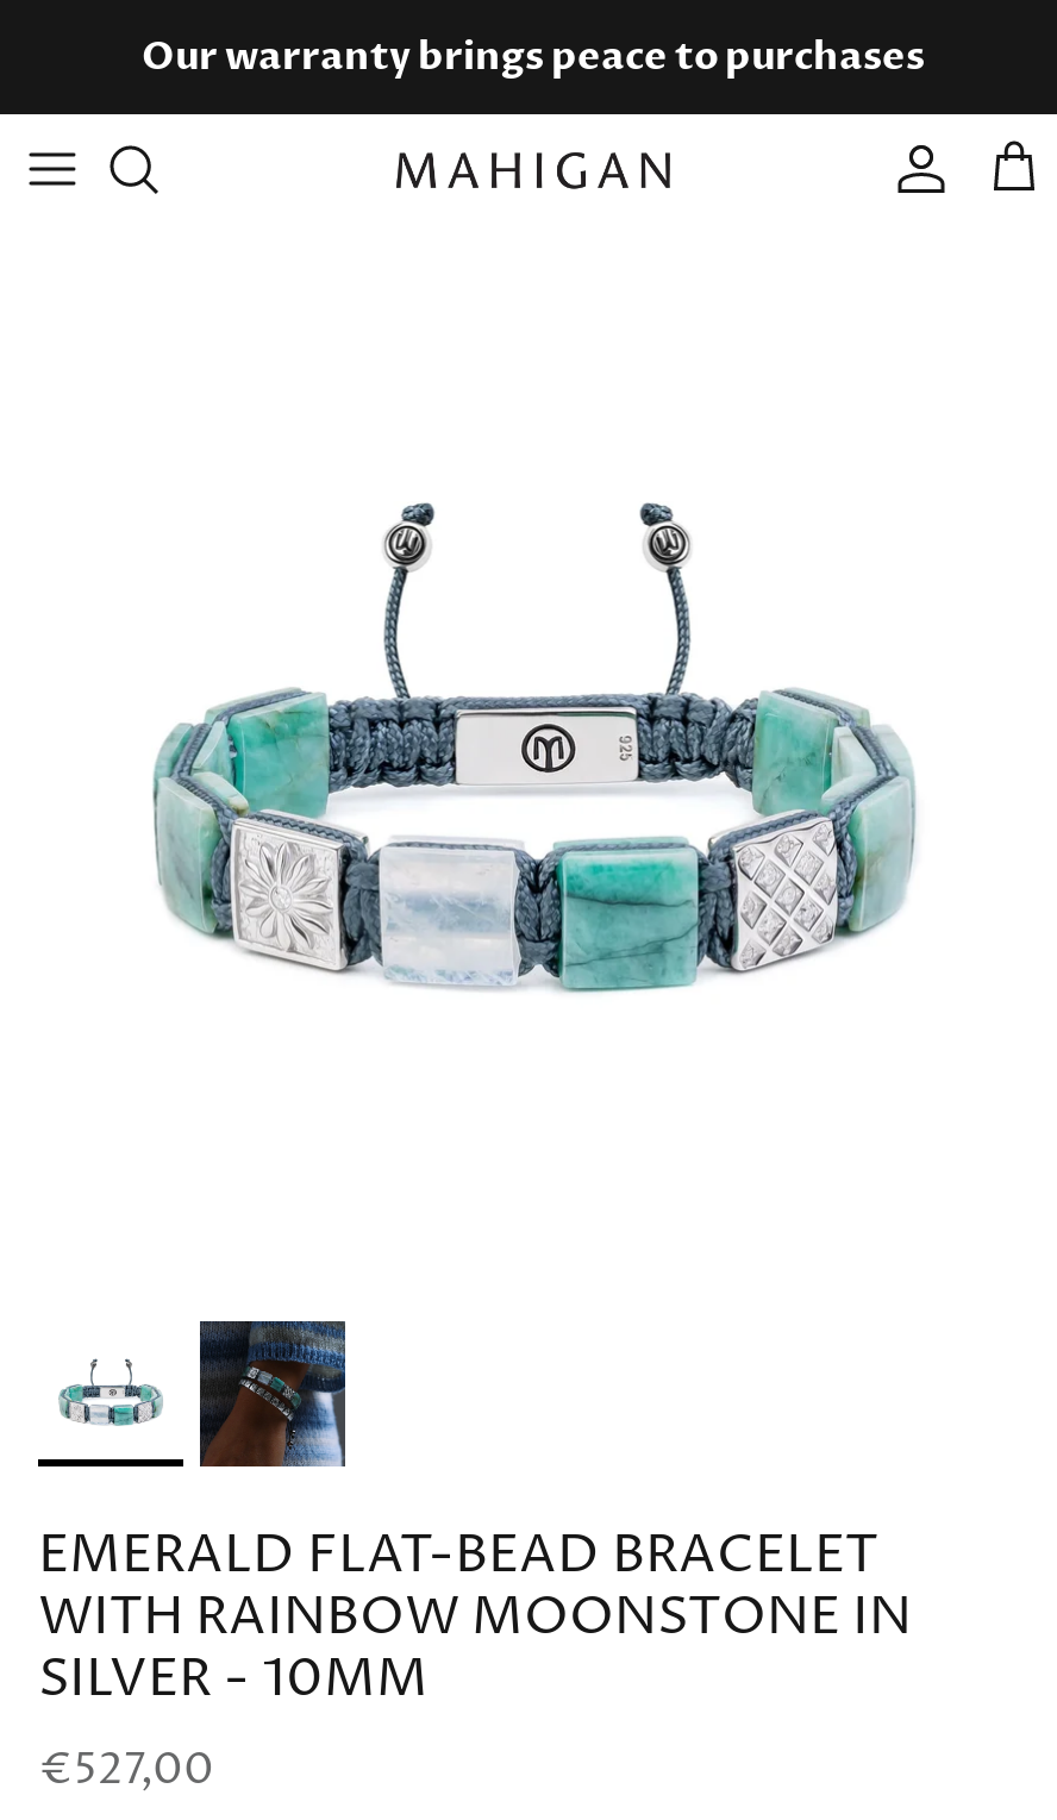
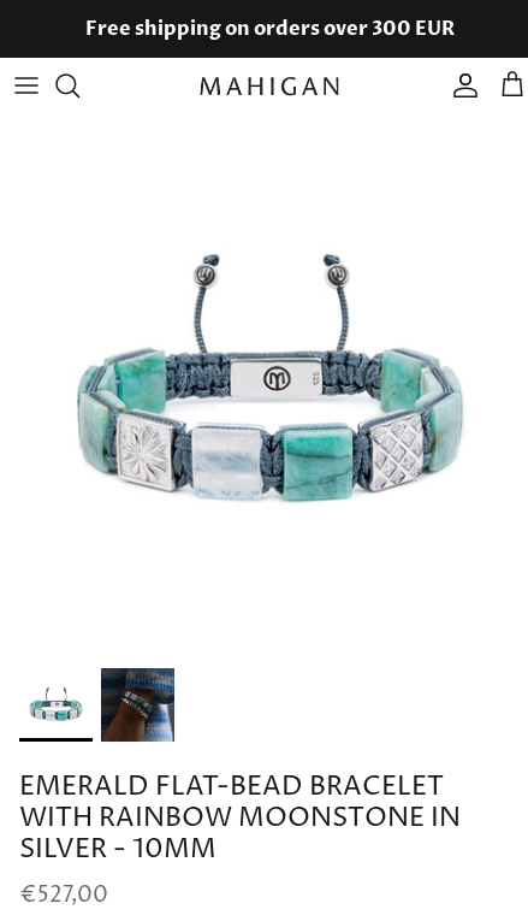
- Our warranty brings peace to purchases
+ Free shipping on orders over 300 EUR
